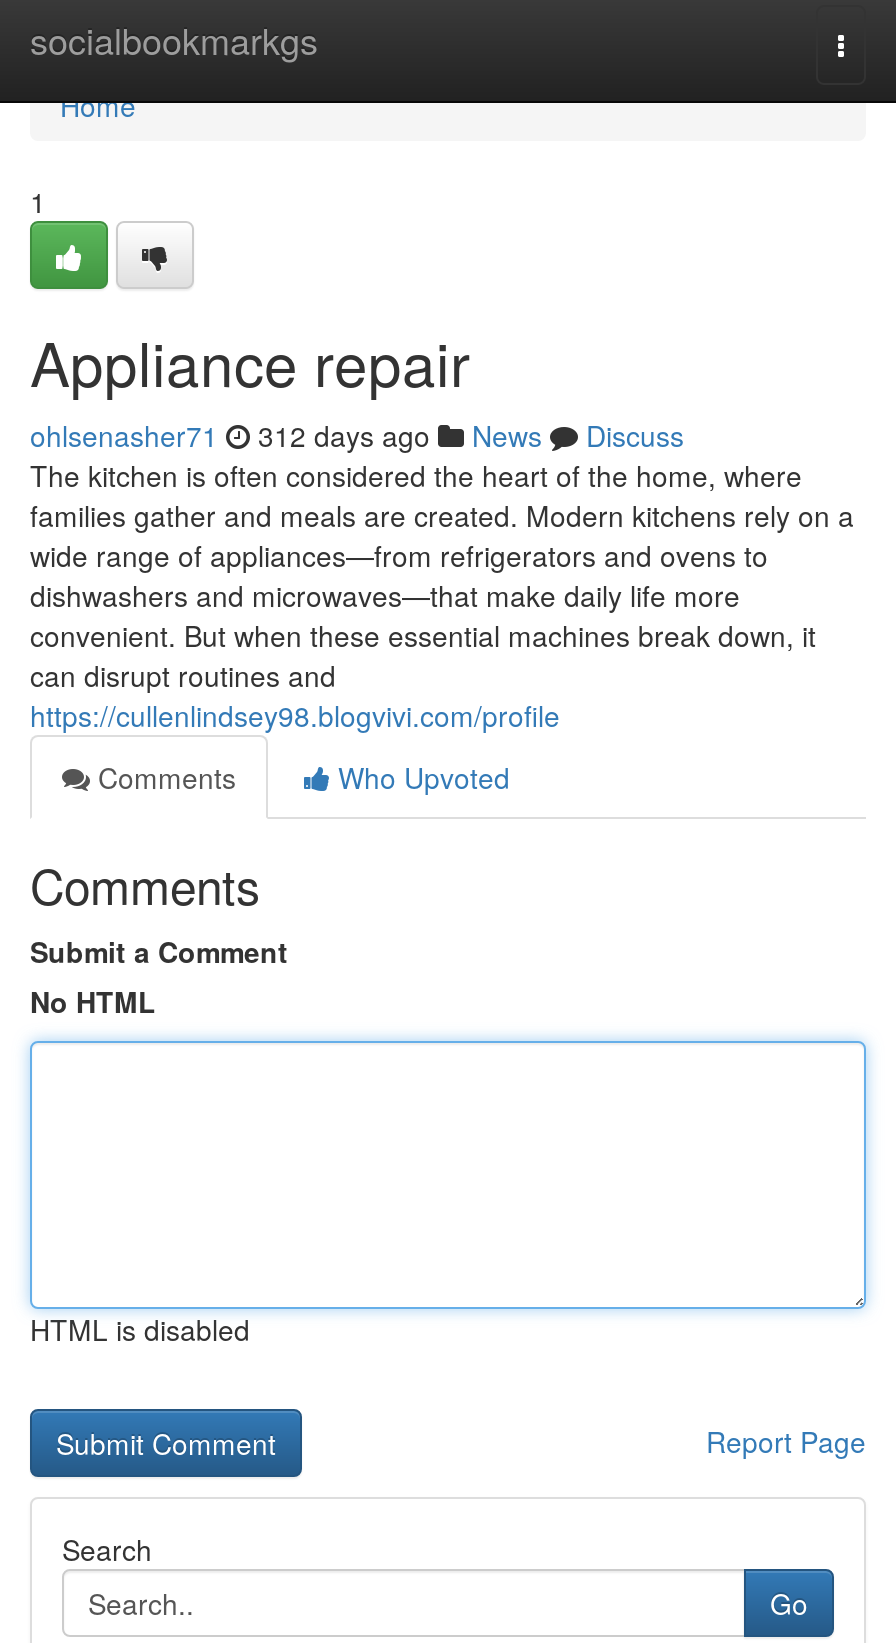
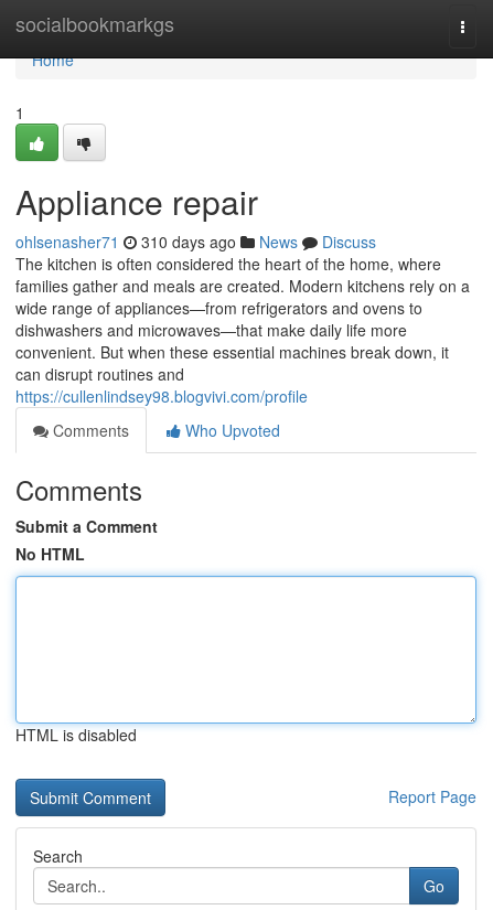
- ohlsenasher71 312 days ago News Discuss
+ ohlsenasher71 310 days ago News Discuss
